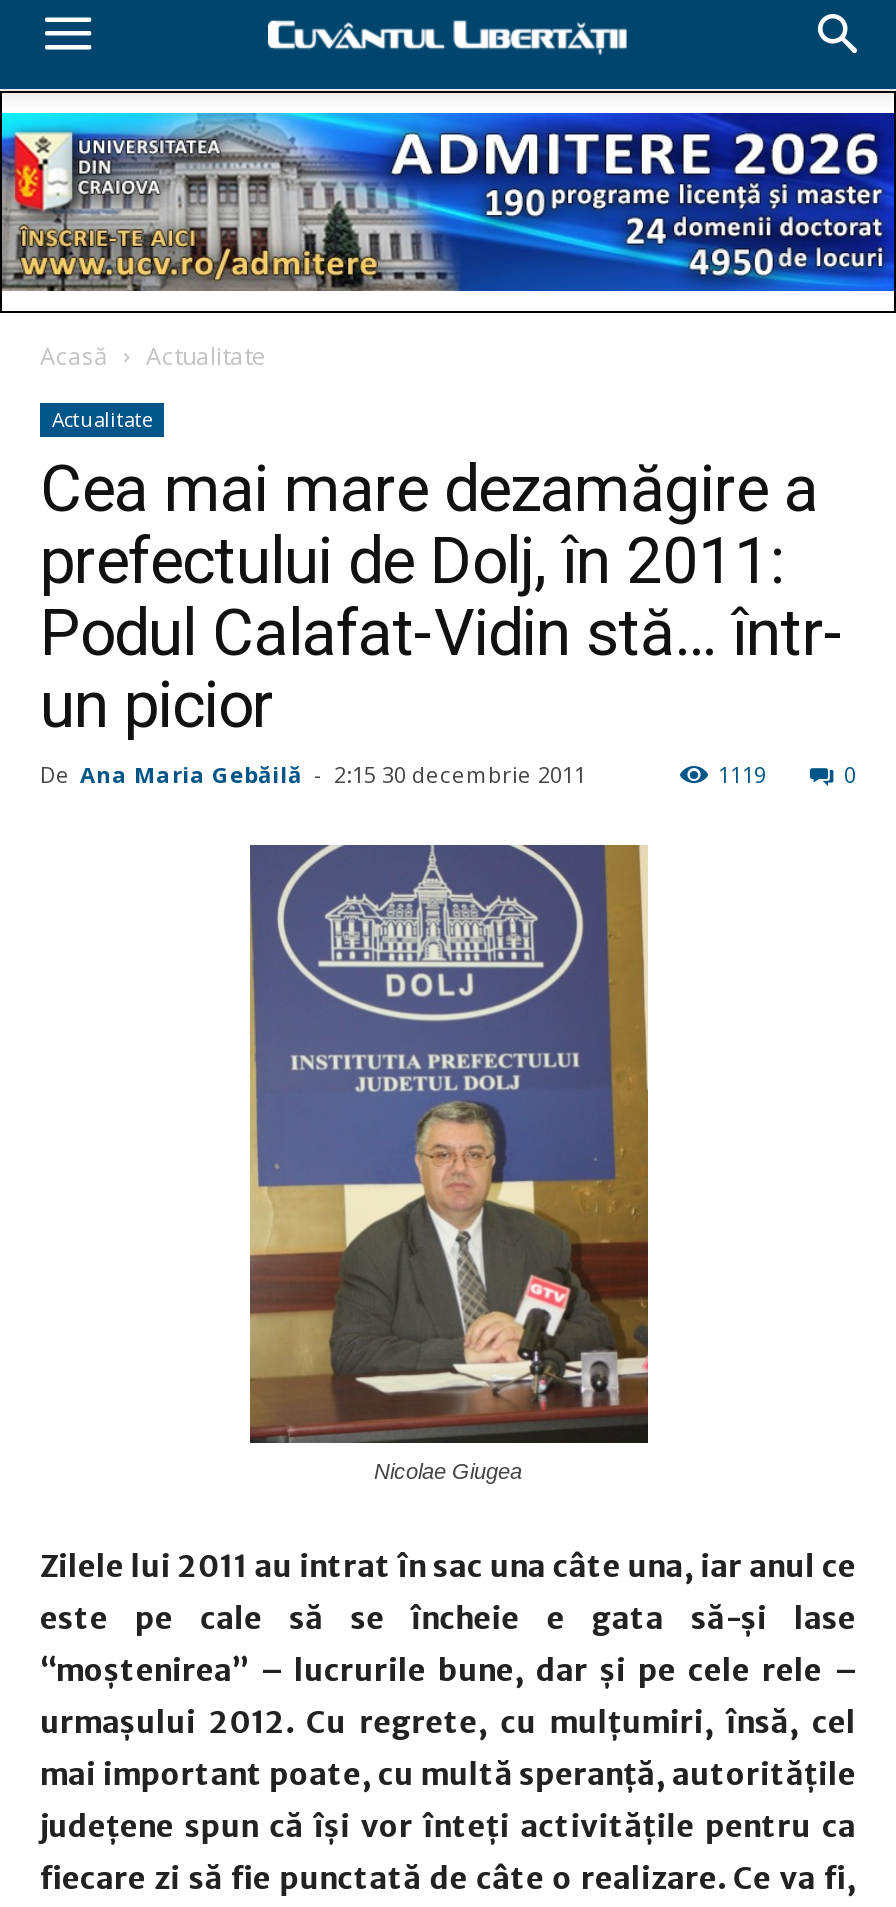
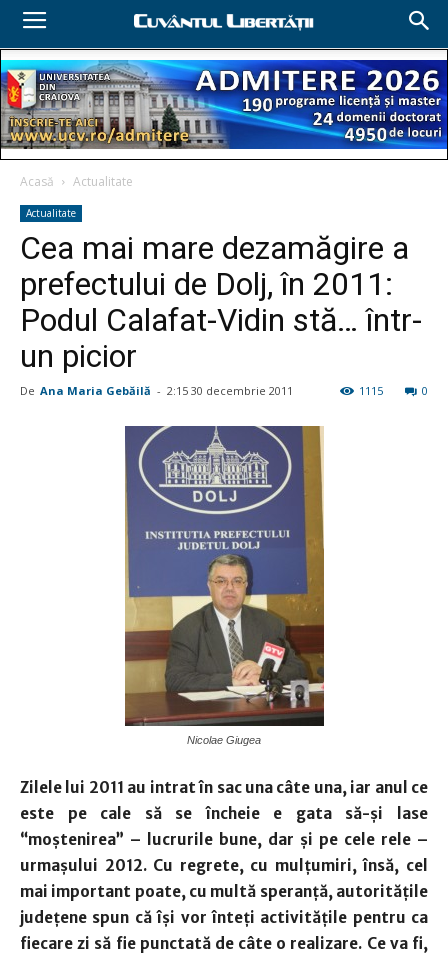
- 1119
+ 1115
